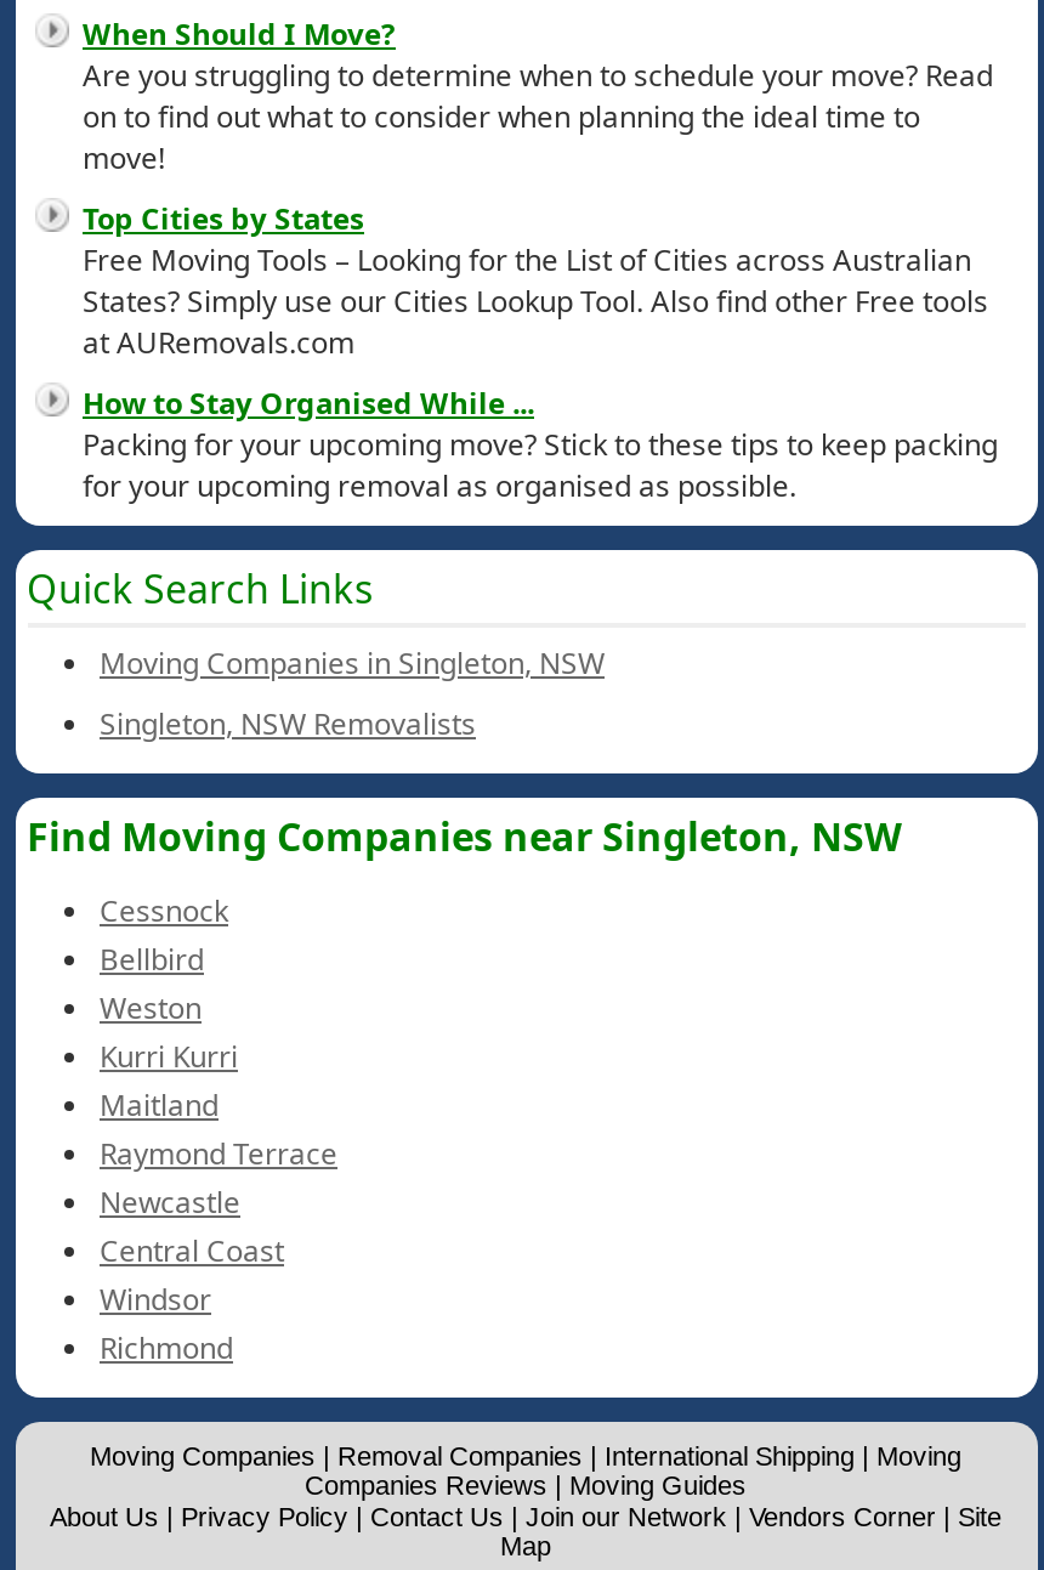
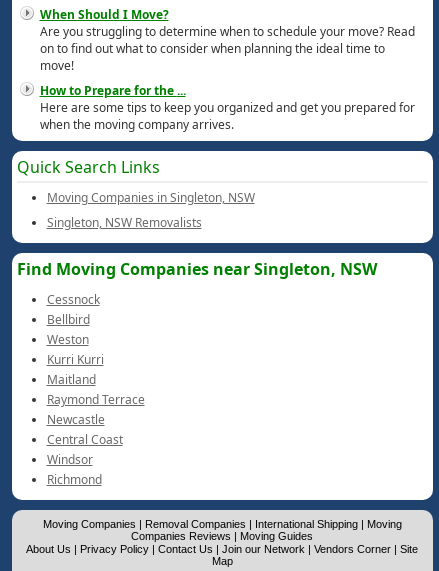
- Top Cities by States
- Free Moving Tools – Looking for the List of Cities across Australian
- States? Simply use our Cities Lookup Tool. Also find other Free tools
- at AURemovals.com
- How to Stay Organised While...
- Packing for your upcoming move? Stick to these tips to keep packing
- for your upcoming removal as organised as possible.
+ How to Prepare for the...
+ Here are some tips to keep you organized and get you prepared for
+ when the moving company arrives.
